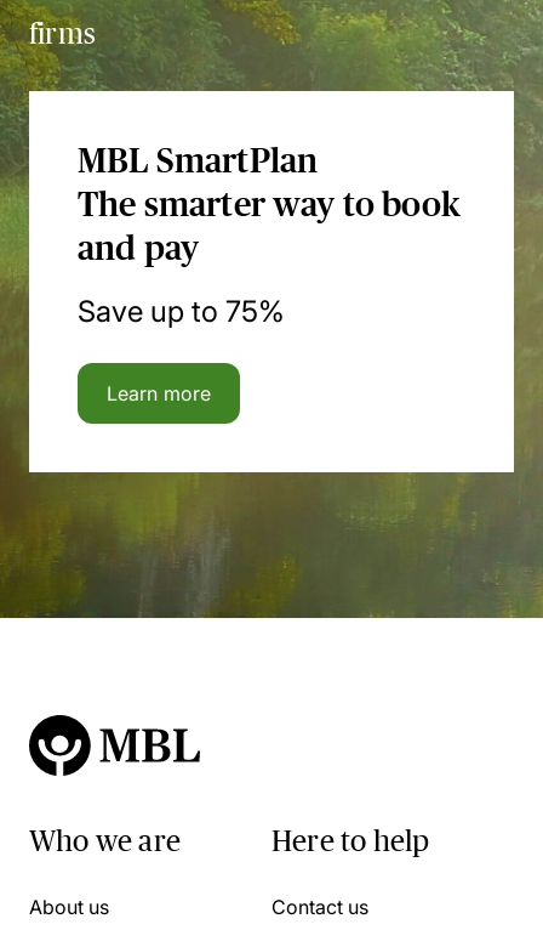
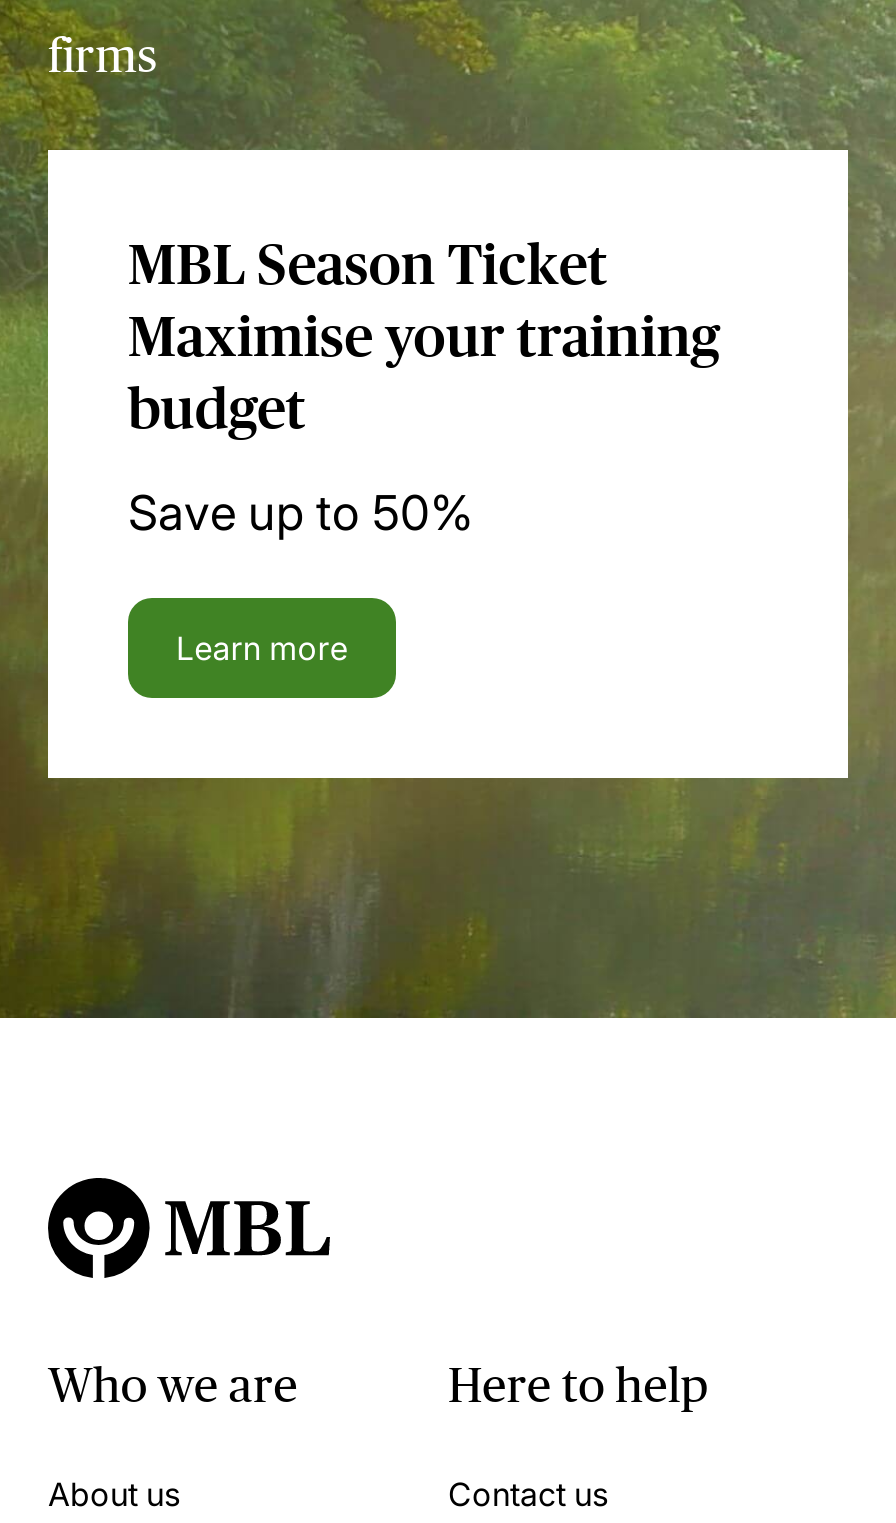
- MBL SmartPlan
- The smarter way to book
- and pay
+ MBL Season Ticket
+ Maximise your training
+ budget

- Save up to 75%
+ Save up to 50%
